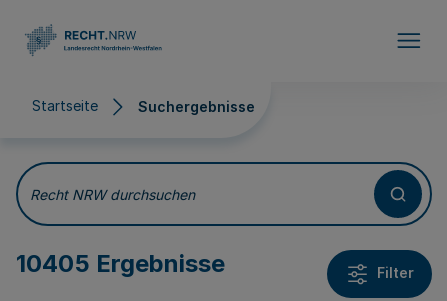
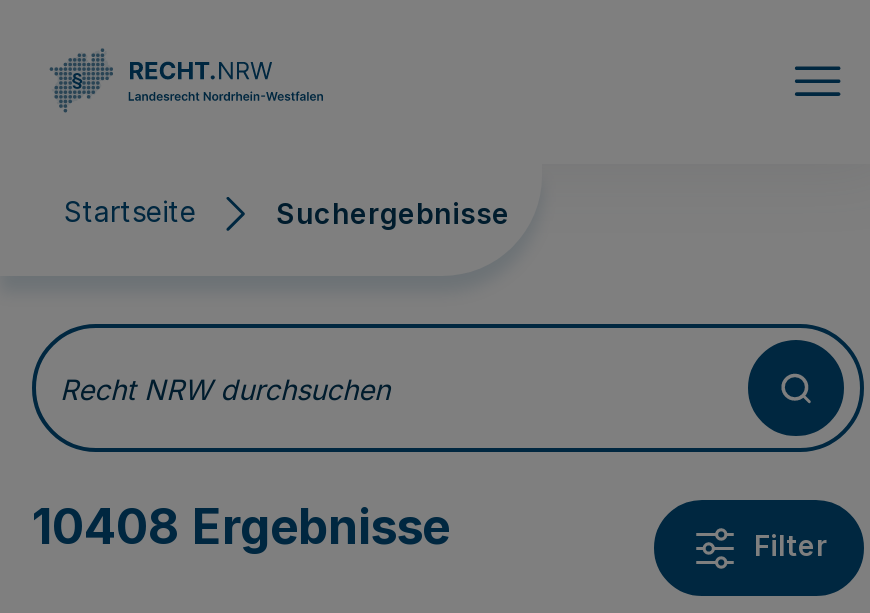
- 10405 Ergebnisse
+ 10408 Ergebnisse
